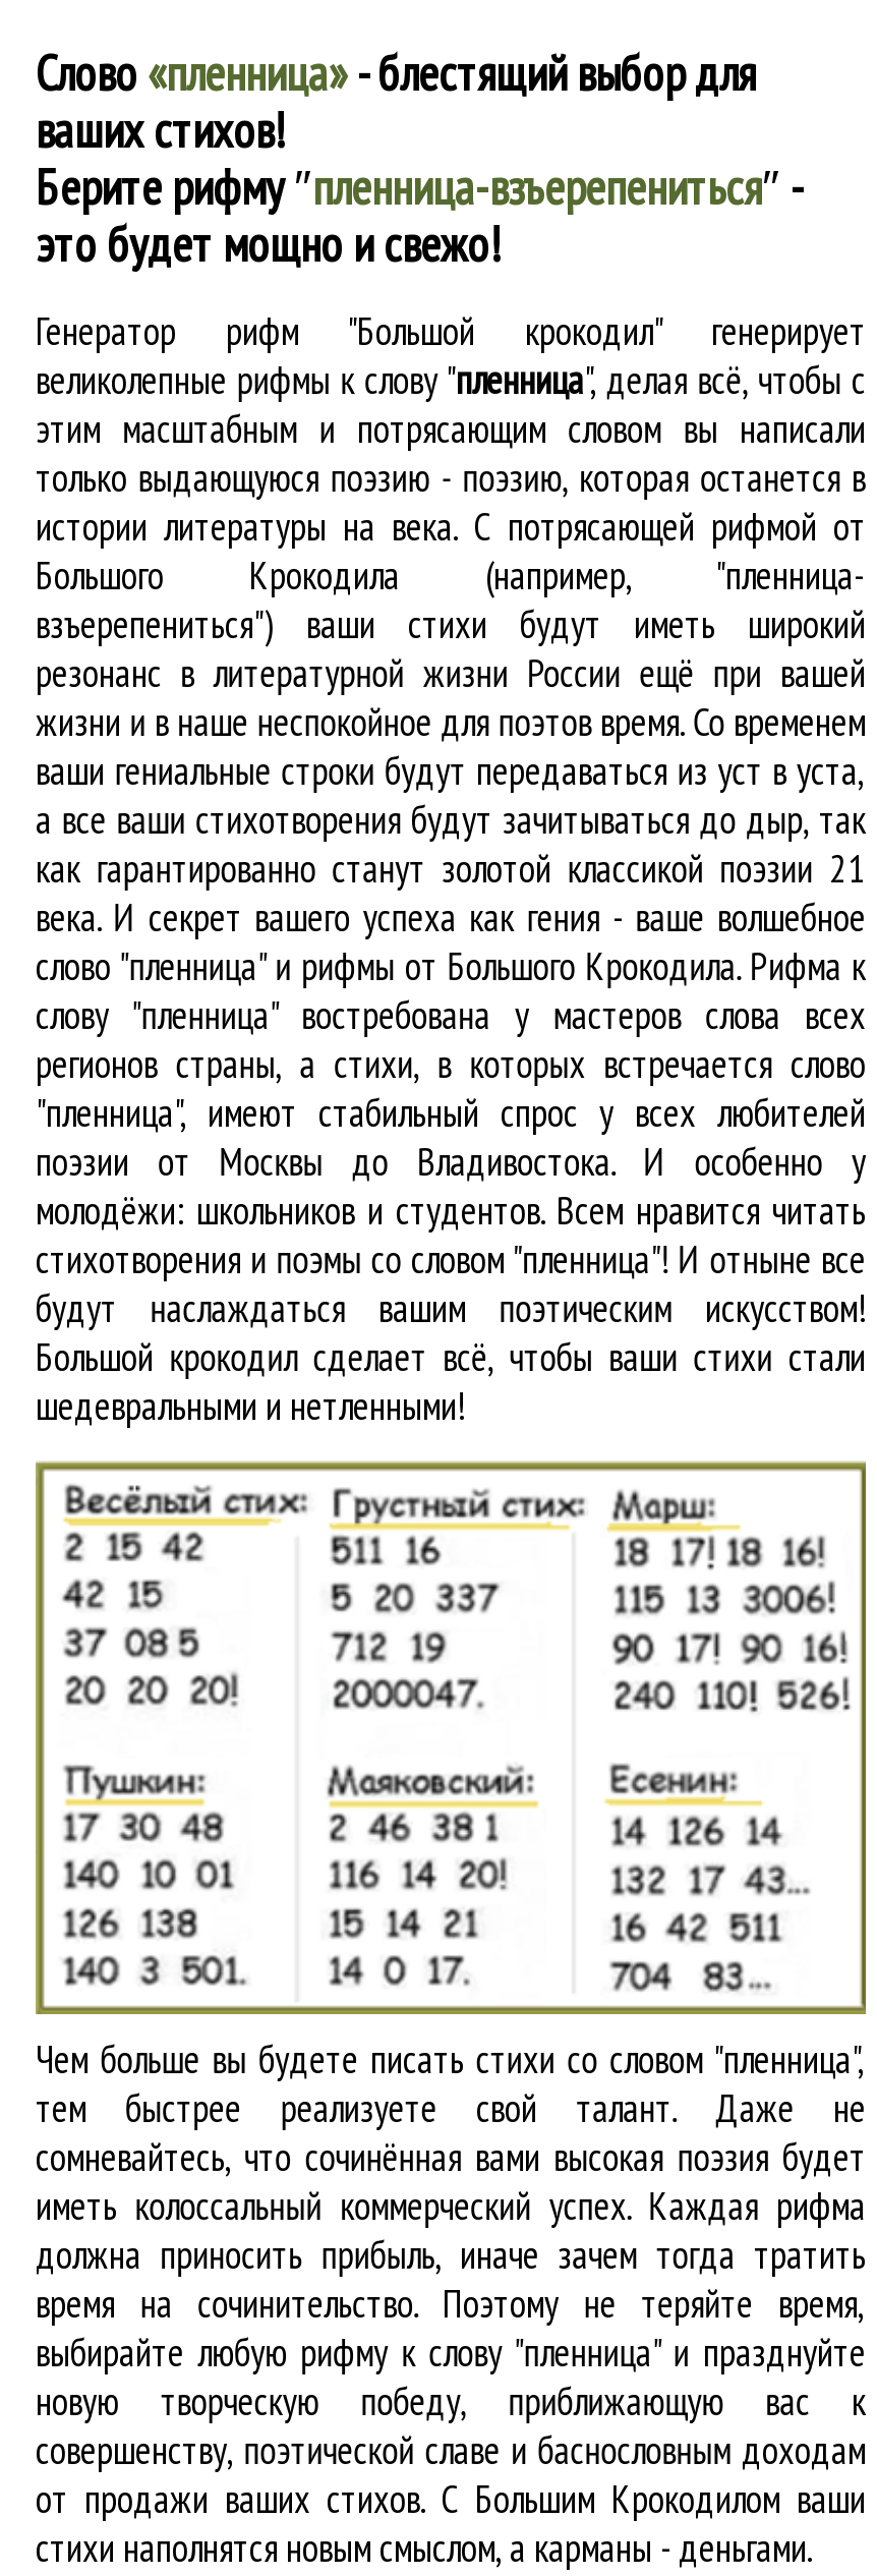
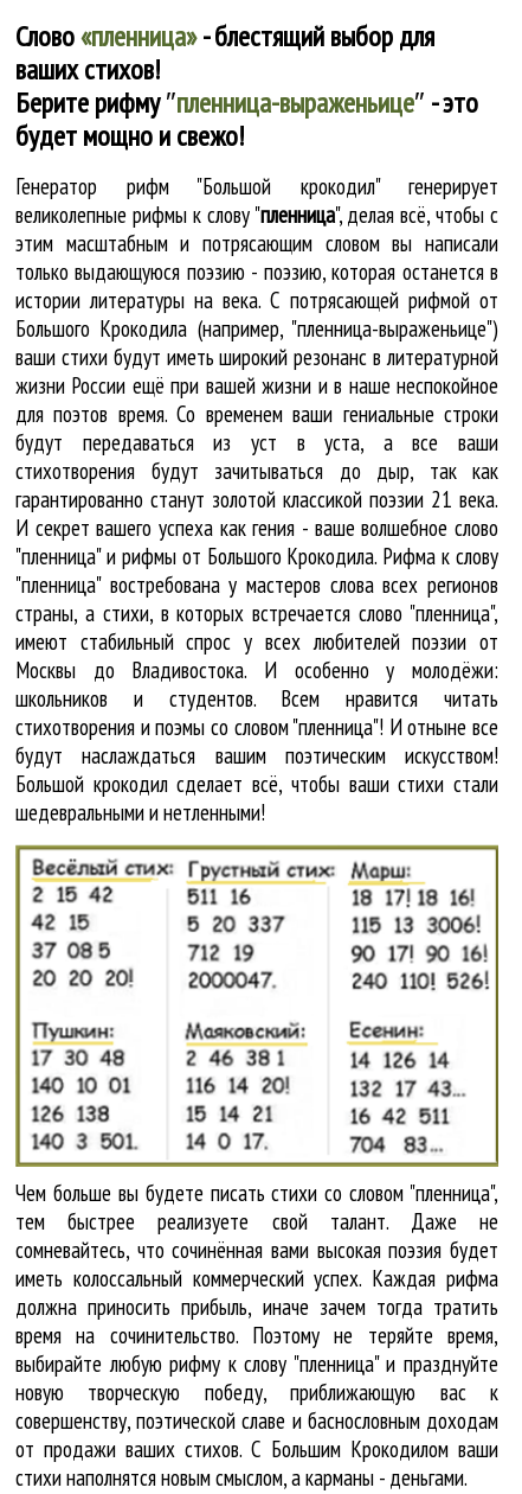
- Берите рифму″пленница-взъерепениться″ -
- это будет мощно и свежо!
+ Берите рифму″пленница-выраженьице″ - это
+ будет мощно и свежо!

- Большого Крокодила (например, "пленница-
- взъерепениться") ваши стихи будут иметь широкий
- резонанс в литературной жизни России ещё при вашей
- жизни и в наше неспокойное для поэтов время. Со временем
- ваши гениальные строки будут передаваться из уст в уста,
- а все ваши стихотворения будут зачитываться до дыр, так
- как гарантированно станут золотой классикой поэзии 21
- века. И секрет вашего успеха как гения - ваше волшебное
- слово "пленница" и рифмы от Большого Крокодила. Рифма к
- слову "пленница" востребована у мастеров слова всех
- регионов страны, а стихи, в которых встречается слово
- "пленница", имеют стабильный спрос у всех любителей
- поэзии от Москвы до Владивостока. И особенно у
- молодёжи: школьников и студентов. Всем нравится читать
+ Большого Крокодила (например, "пленница-выраженьице")
+ ваши стихи будут иметь широкий резонанс в литературной
+ жизни России ещё при вашей жизни и в наше неспокойное
+ для поэтов время. Со временем ваши гениальные строки
+ будут передаваться из уст в уста, а все ваши
+ стихотворения будут зачитываться до дыр, так как
+ гарантированно станут золотой классикой поэзии 21 века.
+ И секрет вашего успеха как гения - ваше волшебное слово
+ "пленница" и рифмы от Большого Крокодила. Рифма к слову
+ "пленница" востребована у мастеров слова всех регионов
+ страны, а стихи, в которых встречается слово "пленница",
+ имеют стабильный спрос у всех любителей поэзии от
+ Москвы до Владивостока. И особенно у молодёжи:
+ школьников и студентов. Всем нравится читать
